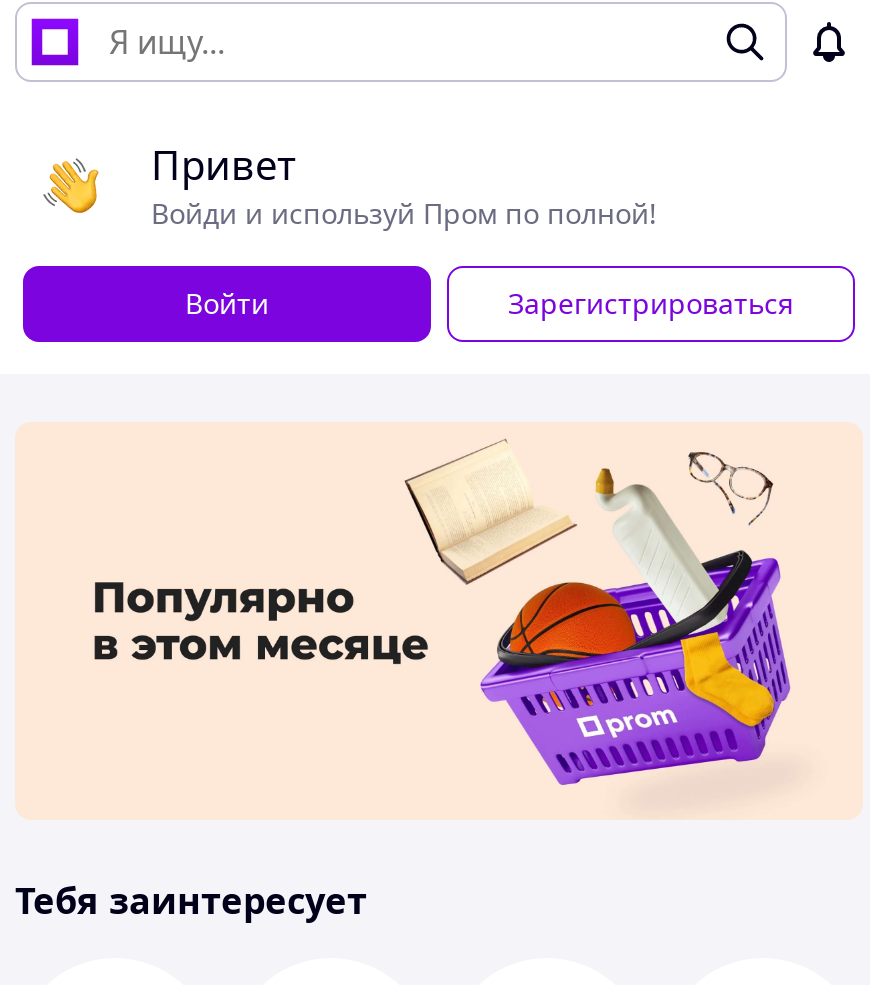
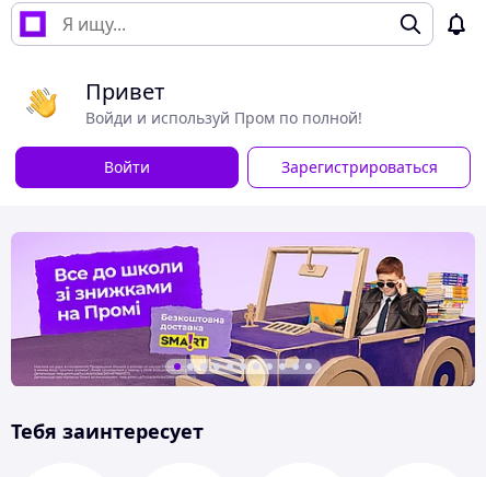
- [image]
+ [image]
